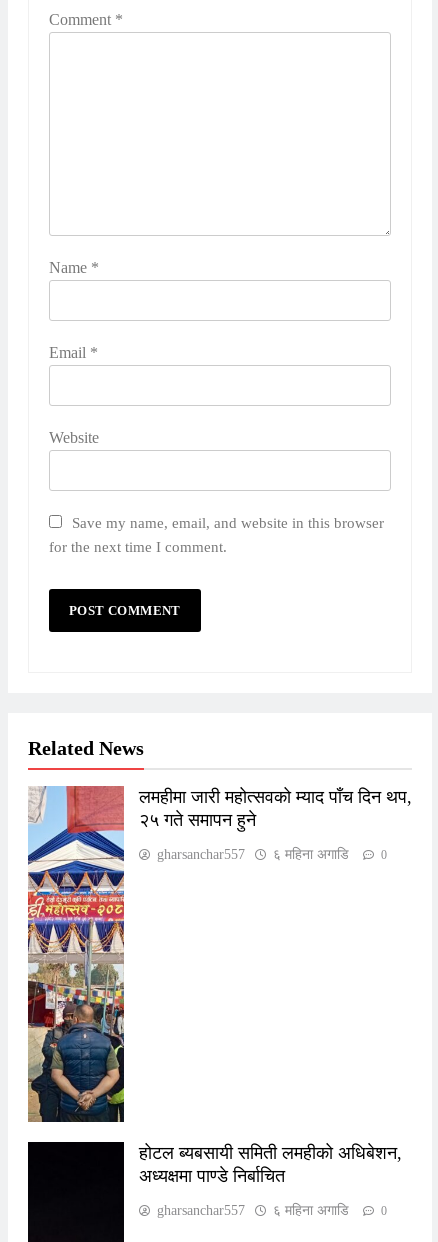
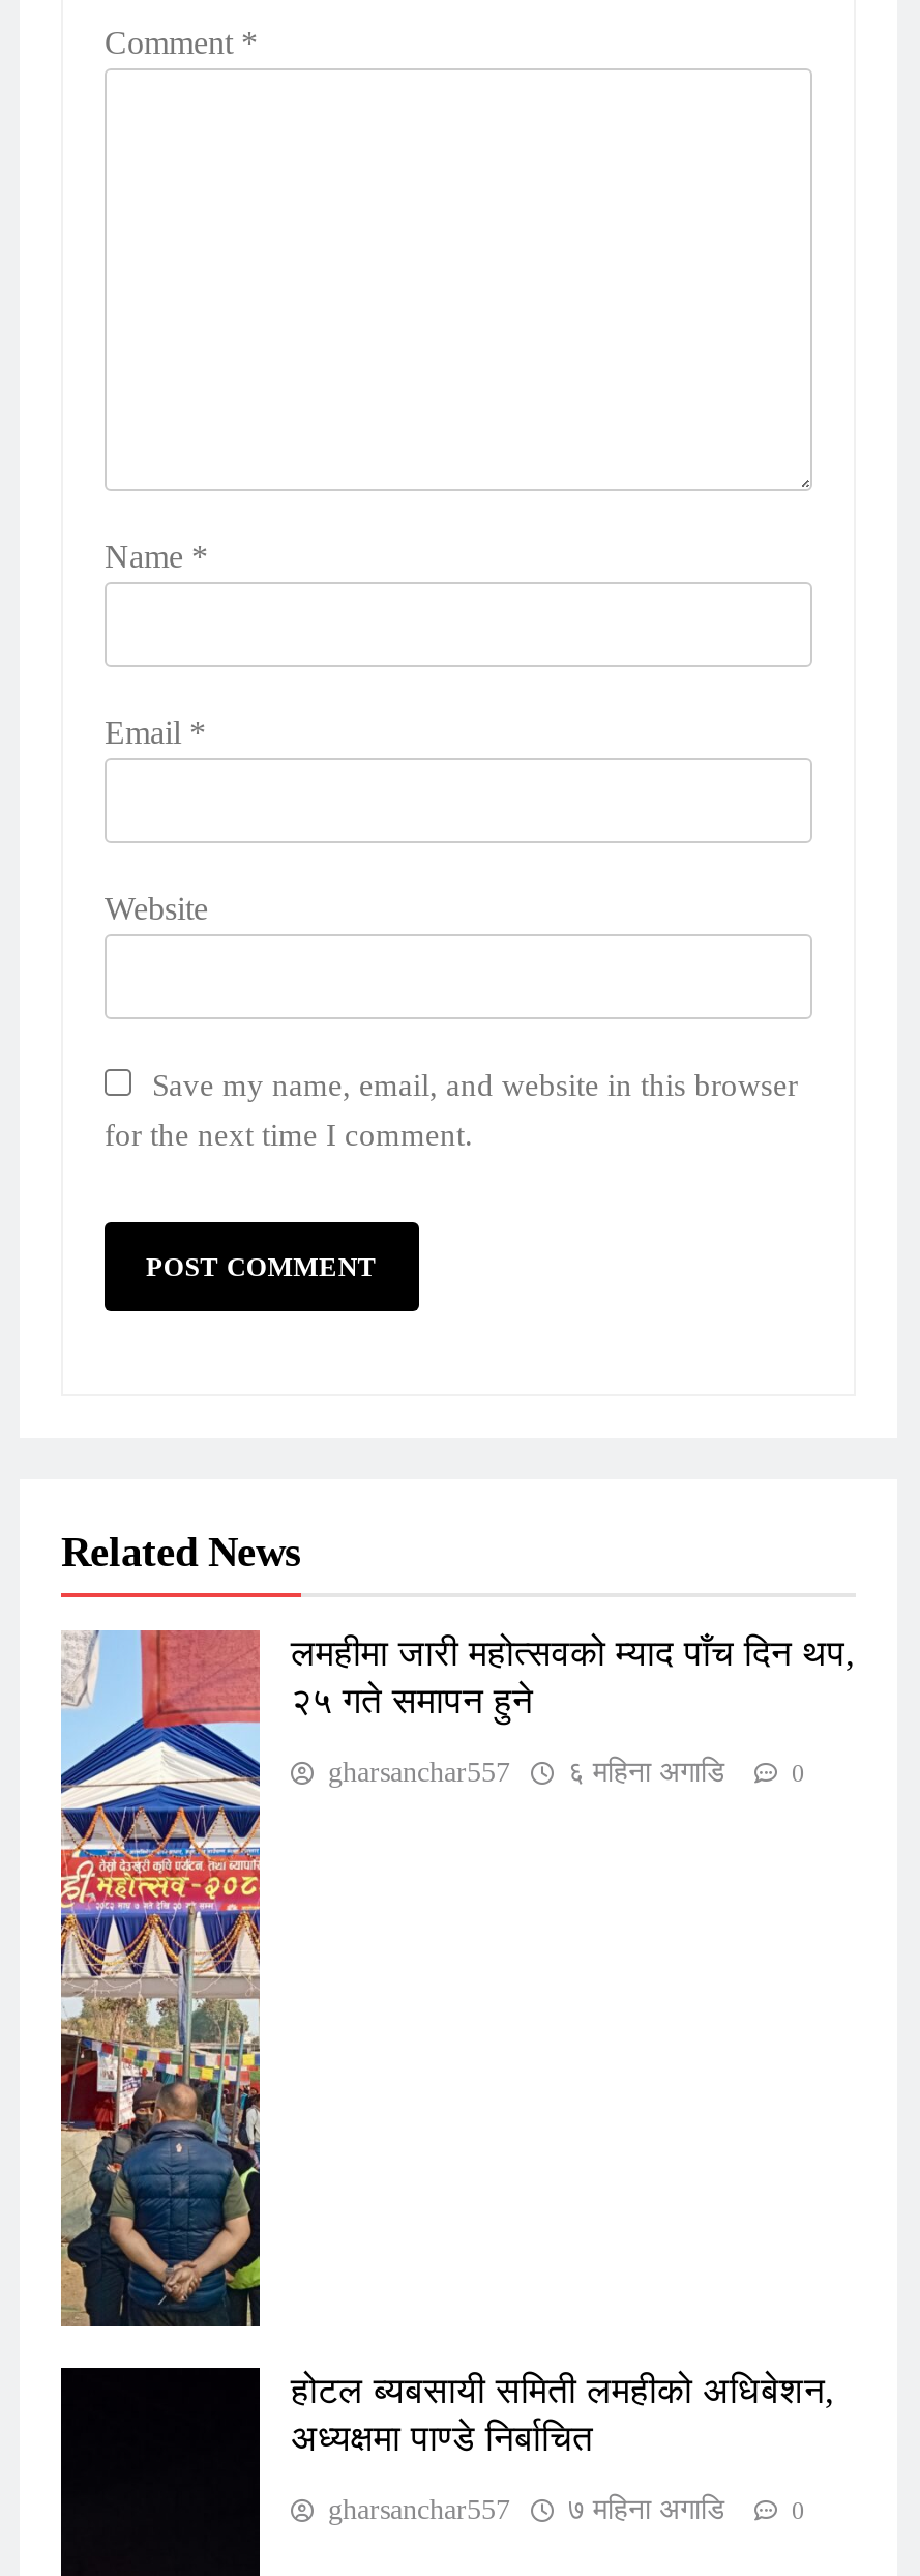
- gharsanchar557 ६ महिना अगाडि
+ gharsanchar557 ७ महिना अगाडि
